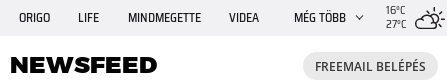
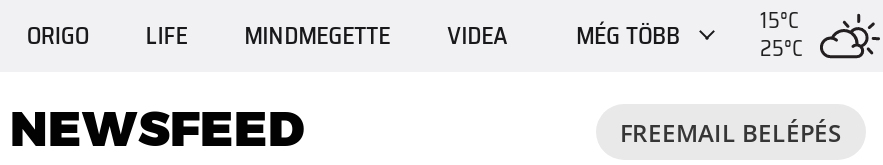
- 16°C
- 27°C
+ 15°C
+ 25°C
